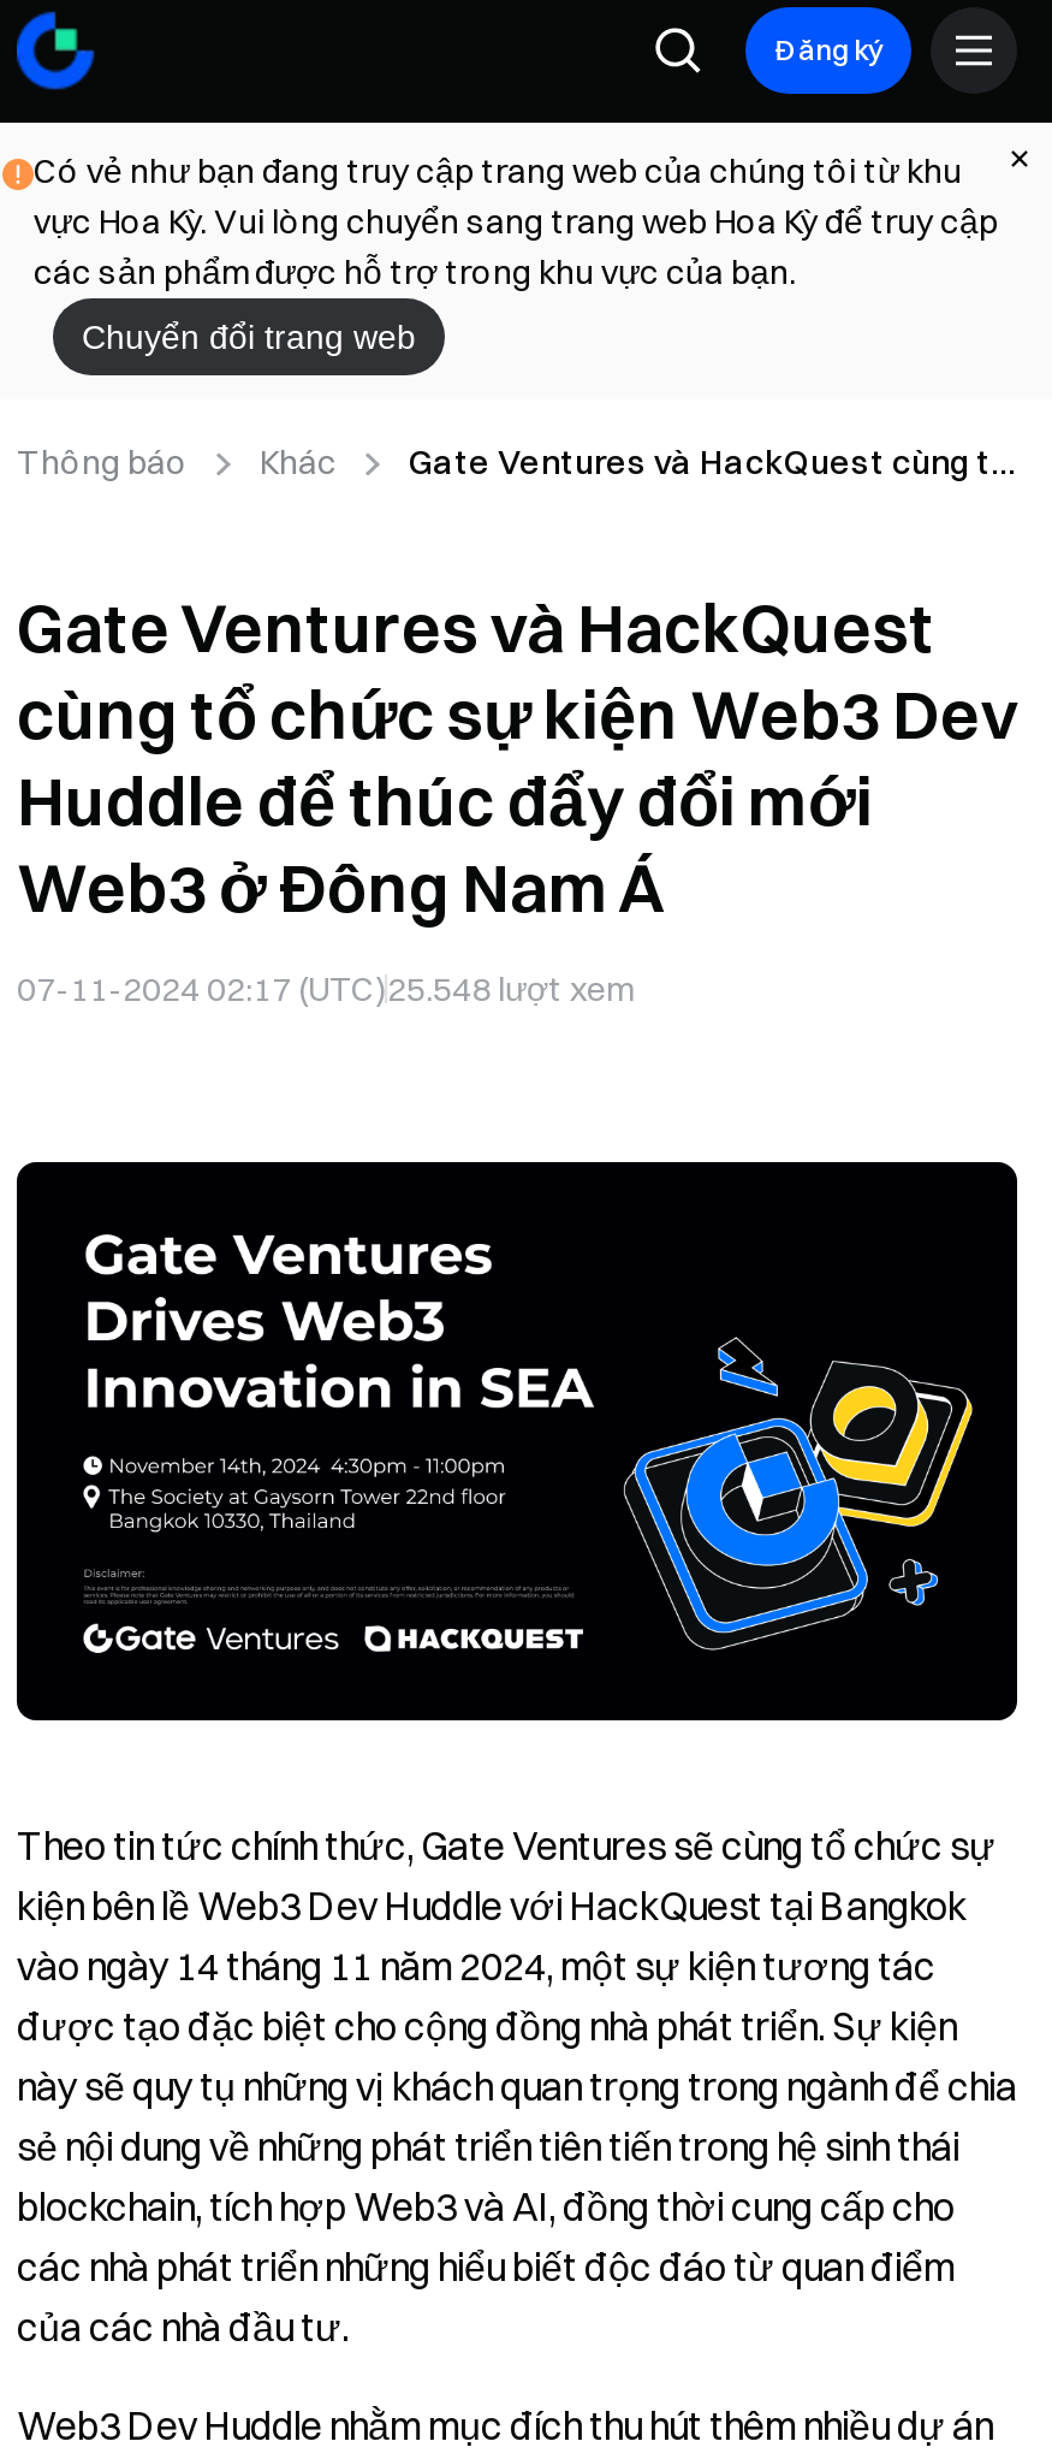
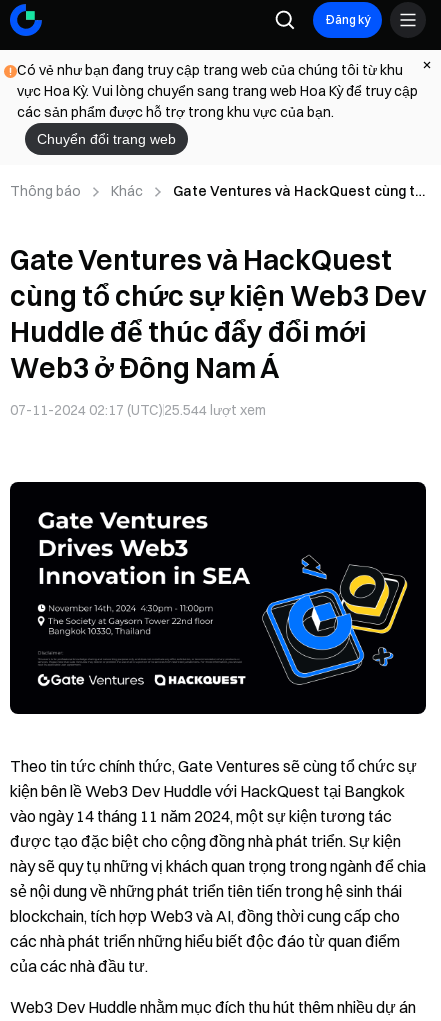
- 07-11-2024 02:17 (UTC)25.548 lượt xem
+ 07-11-2024 02:17 (UTC)25.544 lượt xem
